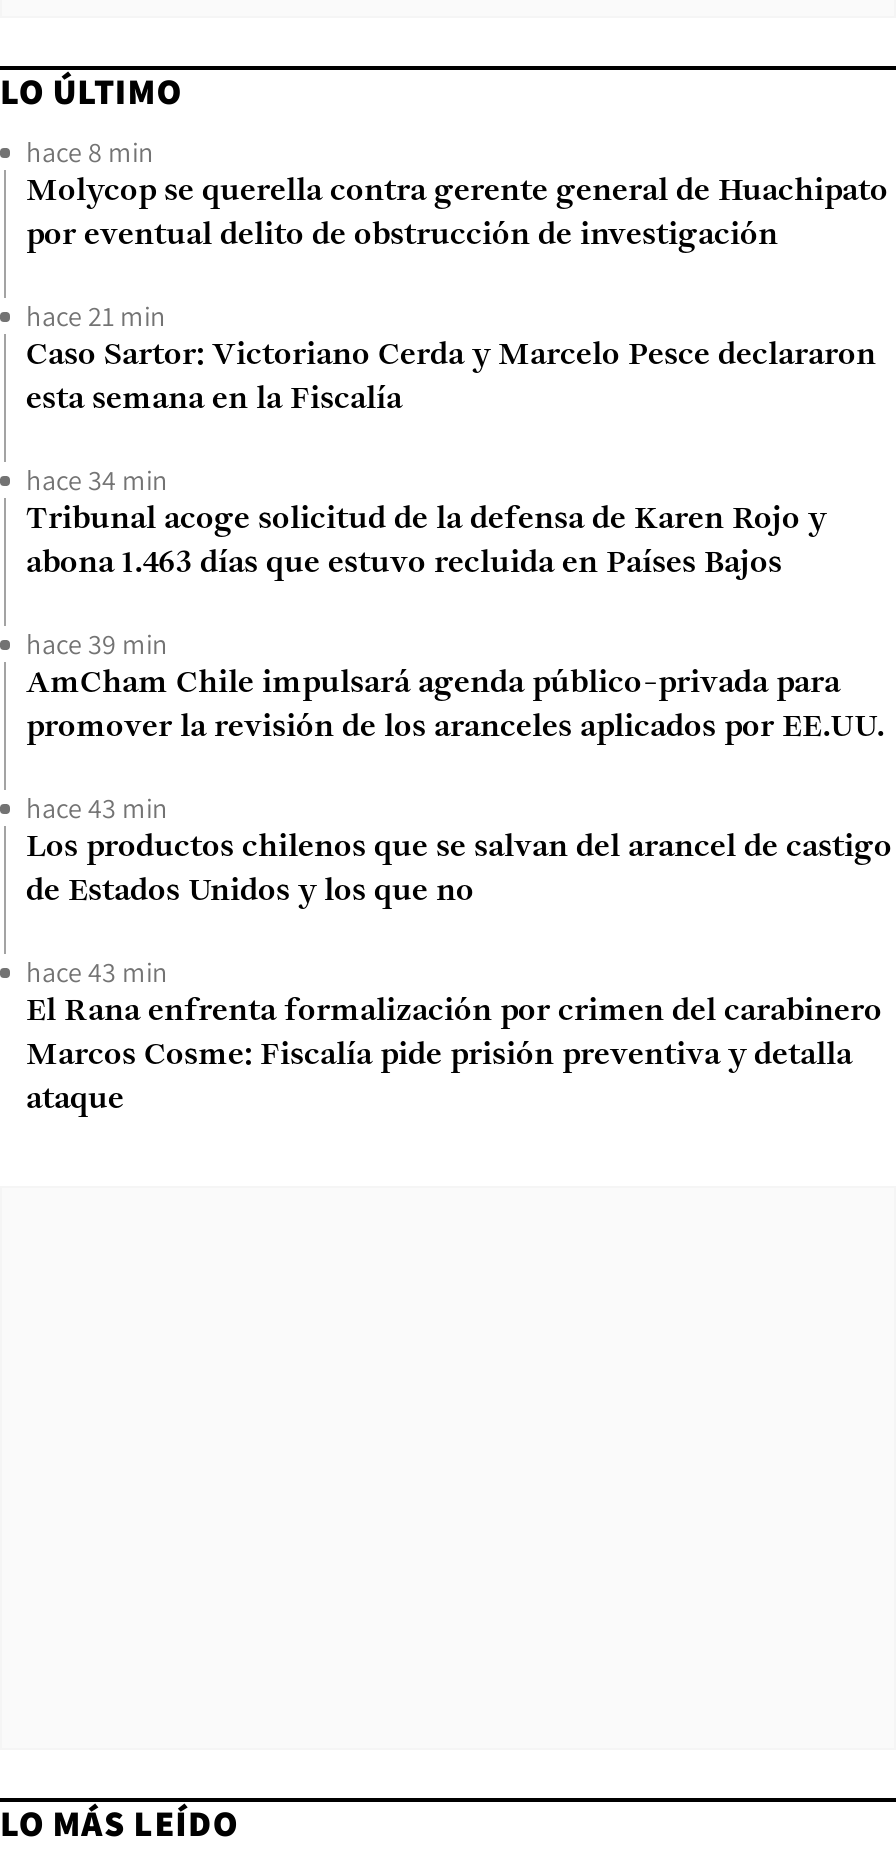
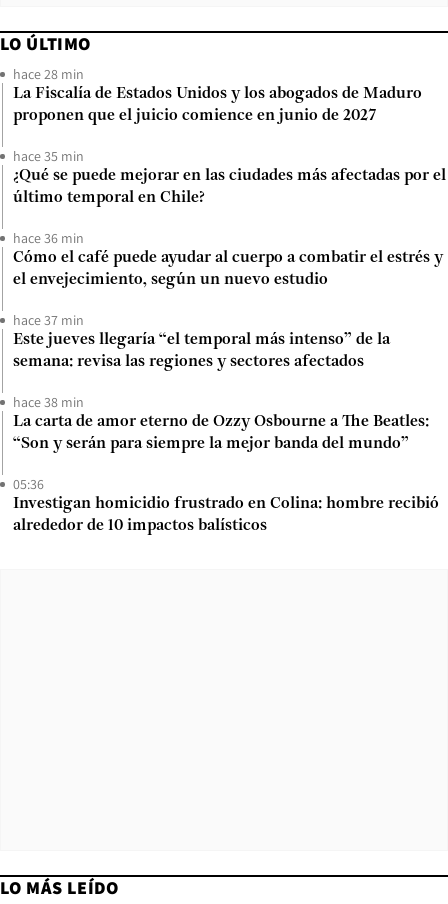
- hace 8 min
- Molycop se querella contra gerente general de Huachipato
- por eventual delito de obstrucción de investigación
+ hace 28 min
+ La Fiscalía de Estados Unidos y los abogados de Maduro
+ proponen que el juicio comience en junio de 2027

- hace 21 min
- Caso Sartor: Victoriano Cerda y Marcelo Pesce declararon
- esta semana en la Fiscalía
+ hace 35 min
+ ¿Qué se puede mejorar en las ciudades más afectadas por el
+ último temporal en Chile?

- hace 34 min
- Tribunal acoge solicitud de la defensa de Karen Rojo y
- abona 1.463 días que estuvo recluida en Países Bajos
+ hace 36 min
+ Cómo el café puede ayudar al cuerpo a combatir el estrés y
+ el envejecimiento, según un nuevo estudio

- hace 39 min
- AmCham Chile impulsará agenda público-privada para
- promover la revisión de los aranceles aplicados por EE.UU.
+ hace 37 min
+ Este jueves llegaría “el temporal más intenso” de la
+ semana: revisa las regiones y sectores afectados

- hace 43 min
- Los productos chilenos que se salvan del arancel de castigo
- de Estados Unidos y los que no
+ hace 38 min
+ La carta de amor eterno de Ozzy Osbourne a The Beatles:
+ “Son y serán para siempre la mejor banda del mundo”

- hace 43 min
- El Rana enfrenta formalización por crimen del carabinero
- Marcos Cosme: Fiscalía pide prisión preventiva y detalla
- ataque
+ 05:36
+ Investigan homicidio frustrado en Colina: hombre recibió
+ alrededor de 10 impactos balísticos
